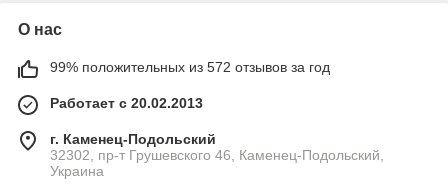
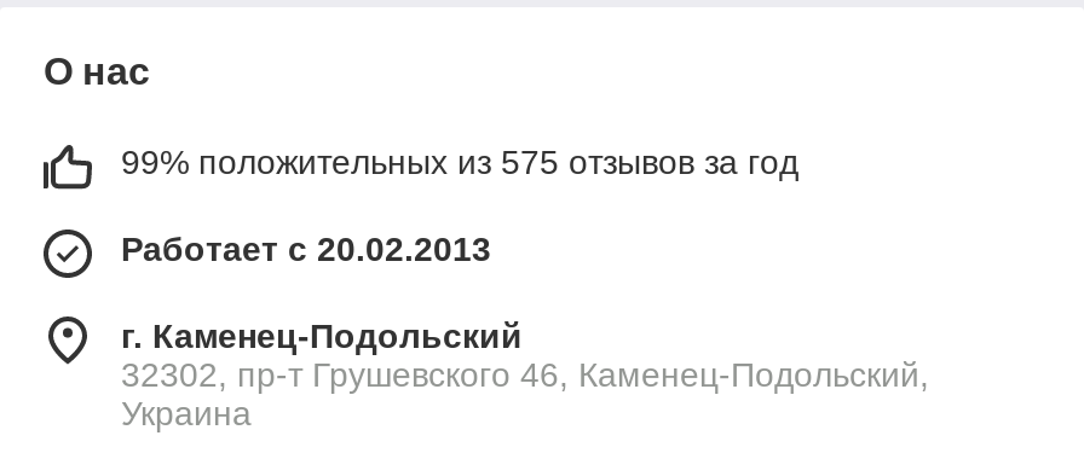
- 99% положительных из 572 отзывов за год
+ 99% положительных из 575 отзывов за год
